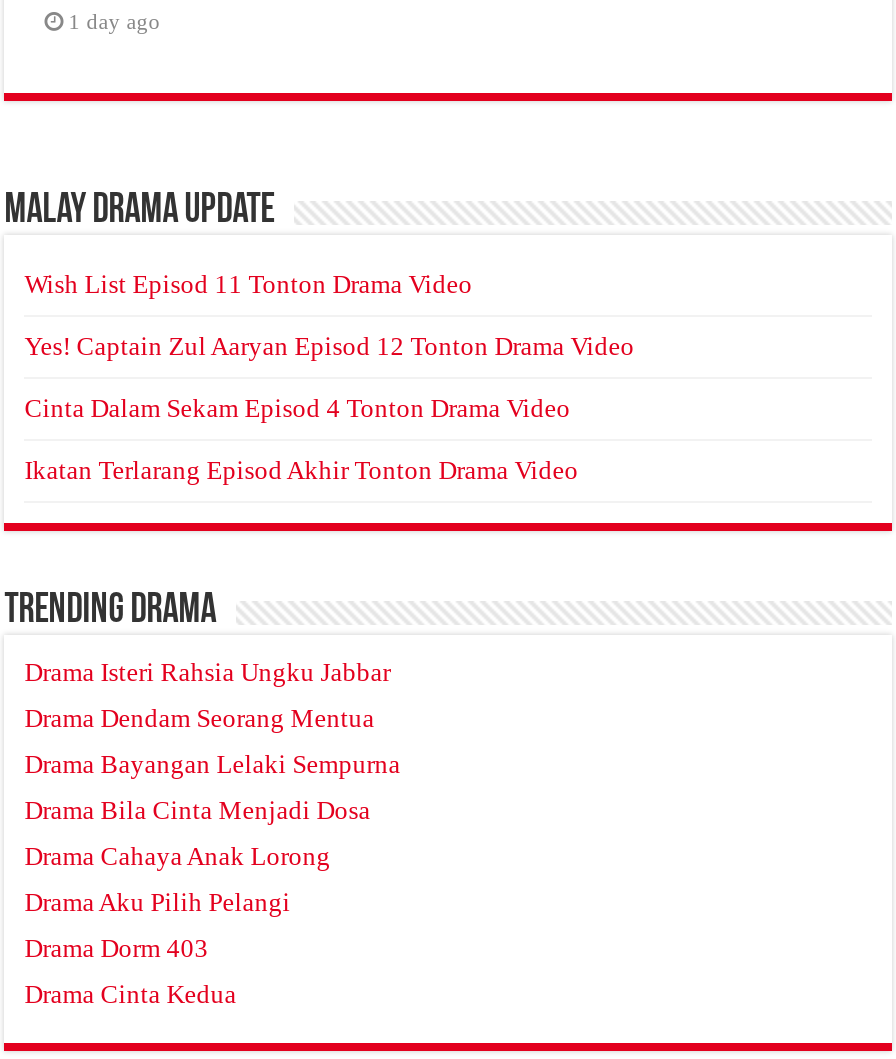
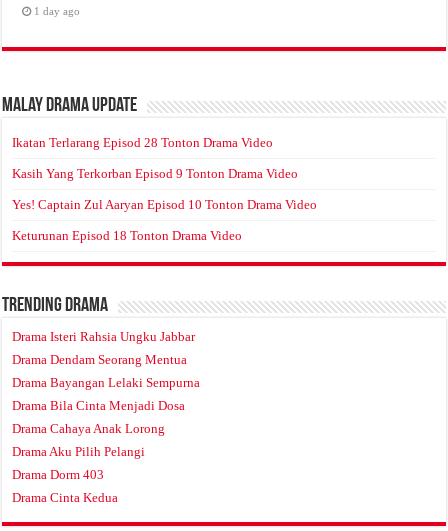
- Wish List Episod 11 Tonton Drama Video
+ Ikatan Terlarang Episod 28 Tonton Drama Video

- Yes! Captain Zul Aaryan Episod 12 Tonton Drama Video
+ Kasih Yang Terkorban Episod 9 Tonton Drama Video

- Cinta Dalam Sekam Episod 4 Tonton Drama Video
+ Yes! Captain Zul Aaryan Episod 10 Tonton Drama Video

- Ikatan Terlarang Episod Akhir Tonton Drama Video
+ Keturunan Episod 18 Tonton Drama Video
